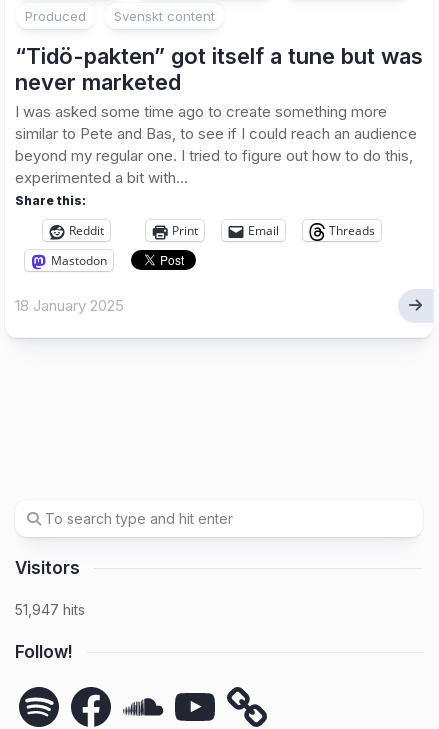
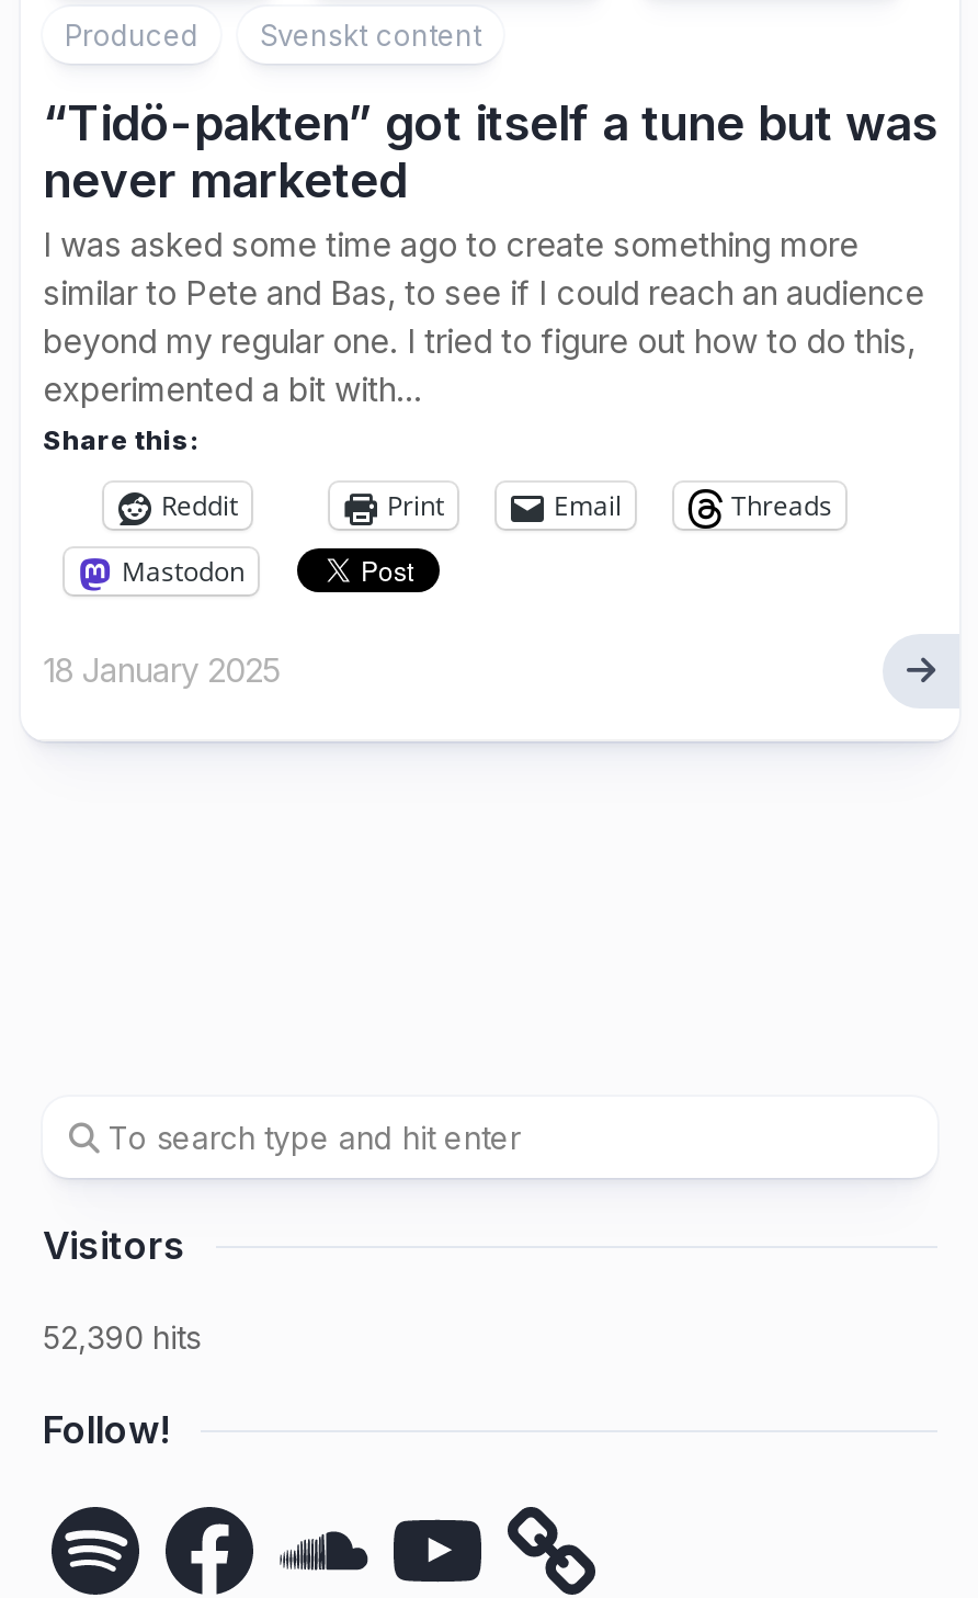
- 51,947 hits
+ 52,390 hits
